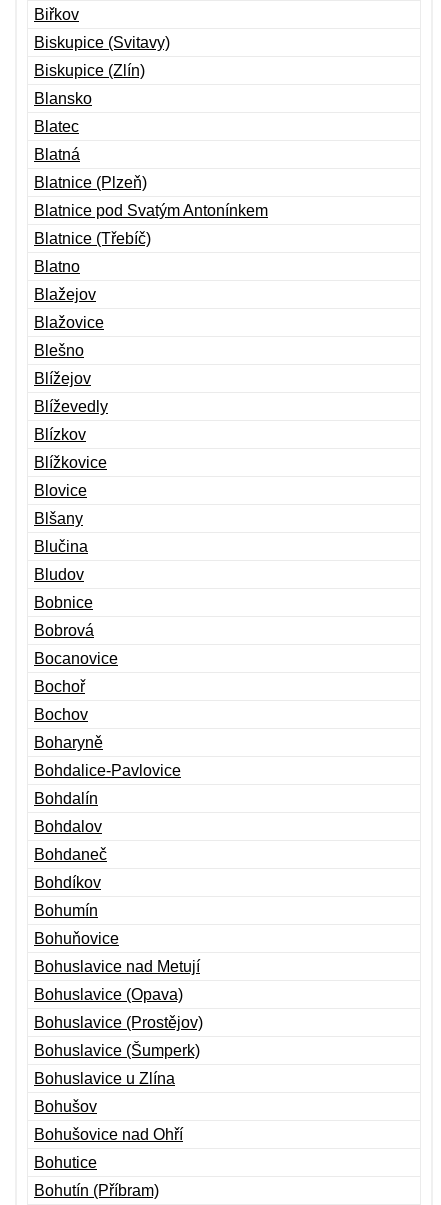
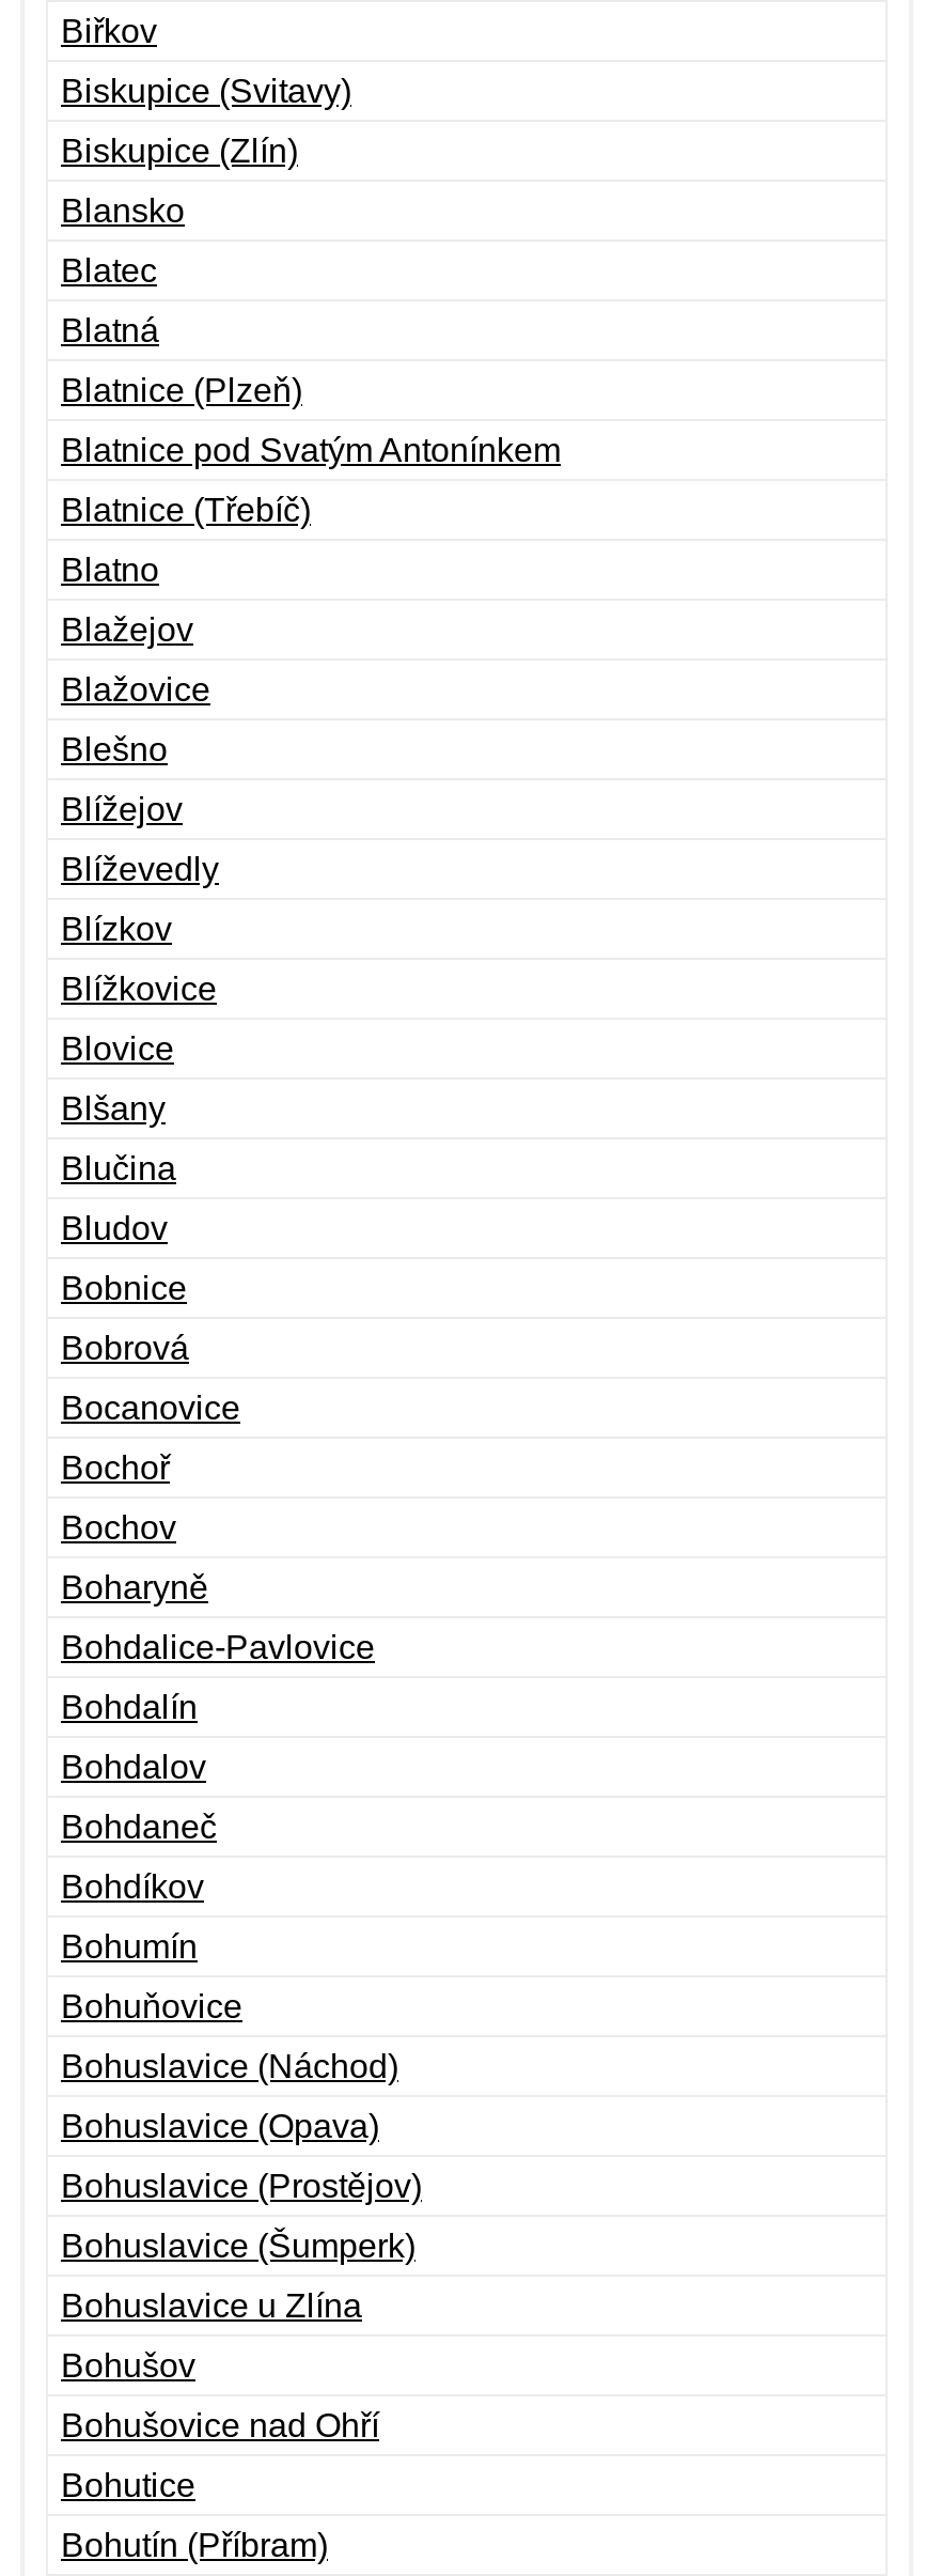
- Bohuslavice nad Metují
+ Bohuslavice (Náchod)
